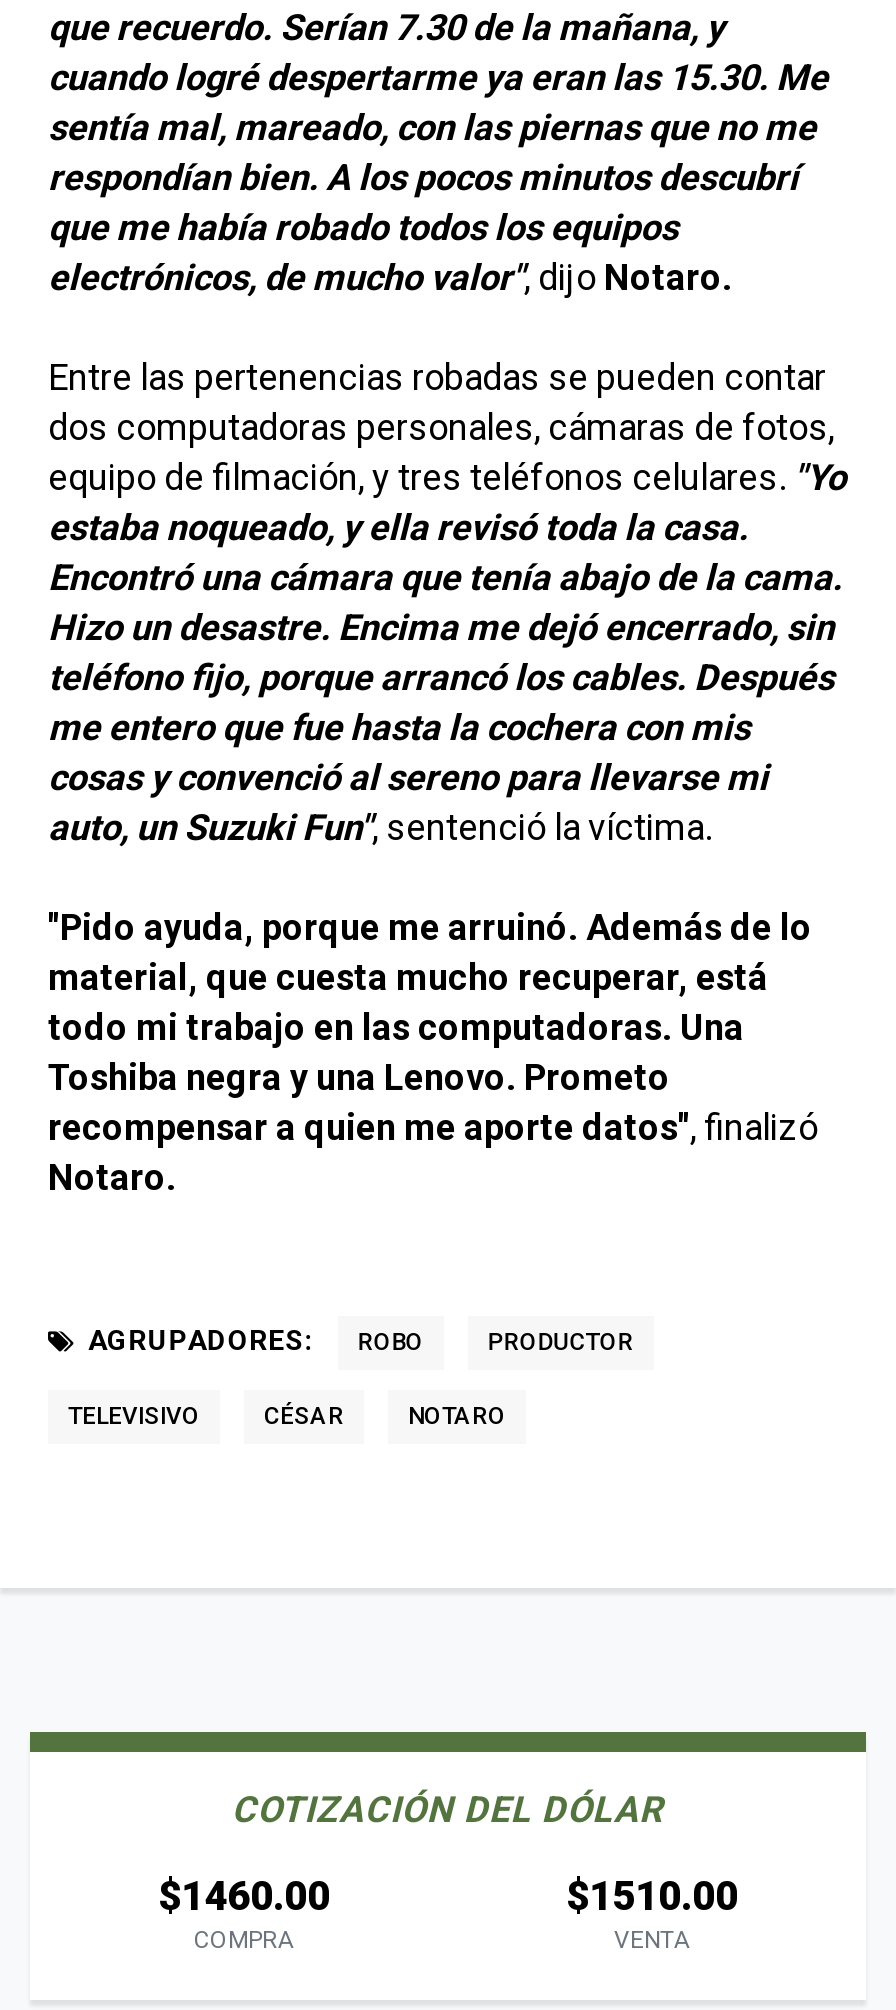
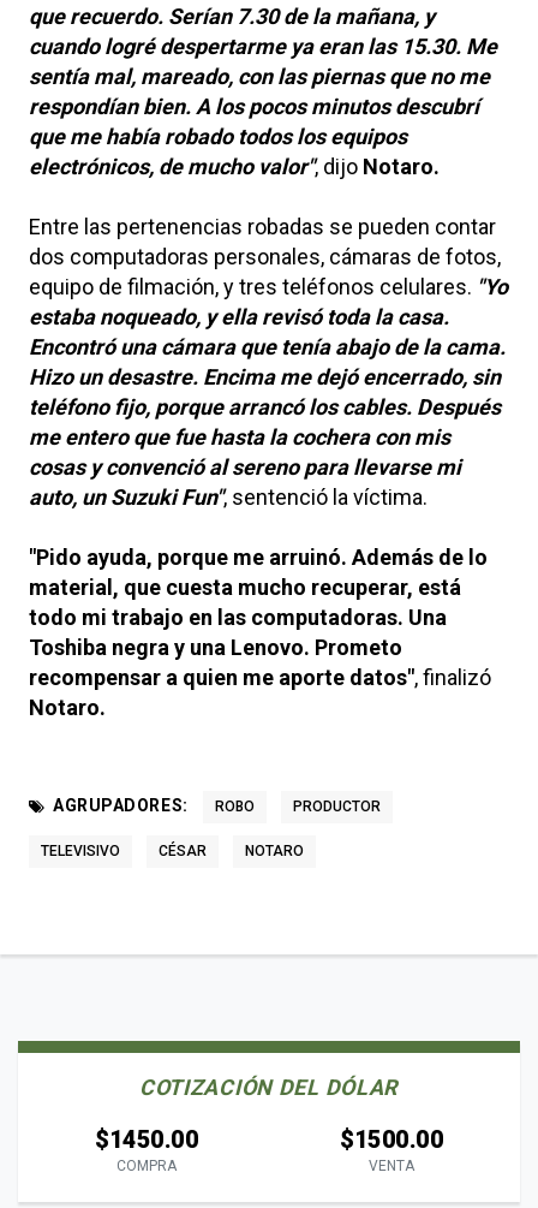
- $1460.00
+ $1450.00

- $1510.00
+ $1500.00
